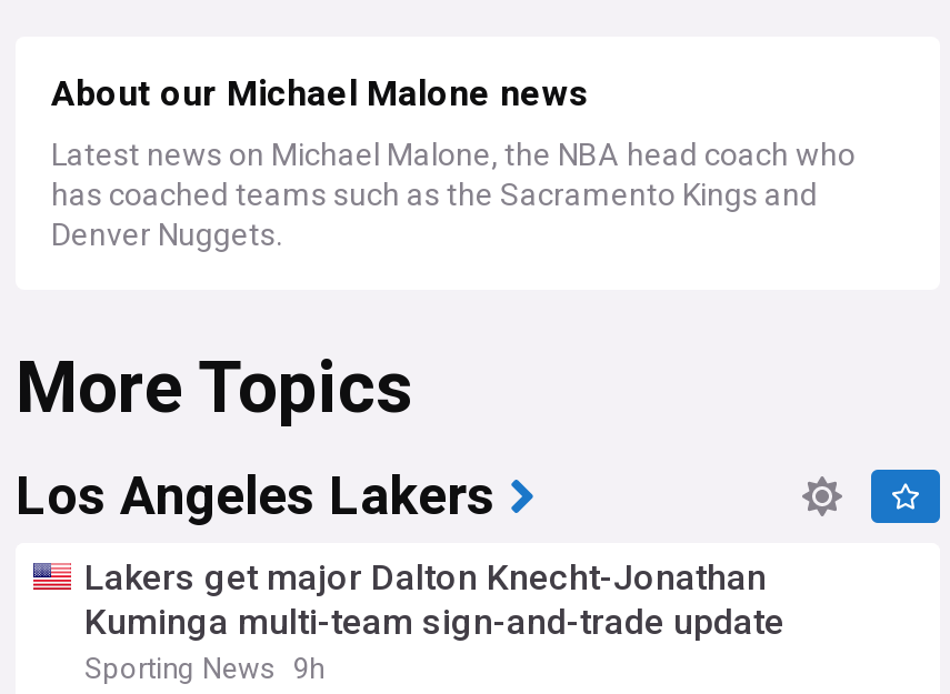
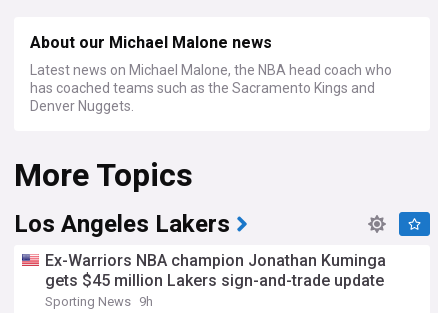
- Lakers get major Dalton Knecht-Jonathan
- Kuminga multi-team sign-and-trade update
+ Ex-Warriors NBA champion Jonathan Kuminga
+ gets $45 million Lakers sign-and-trade update
